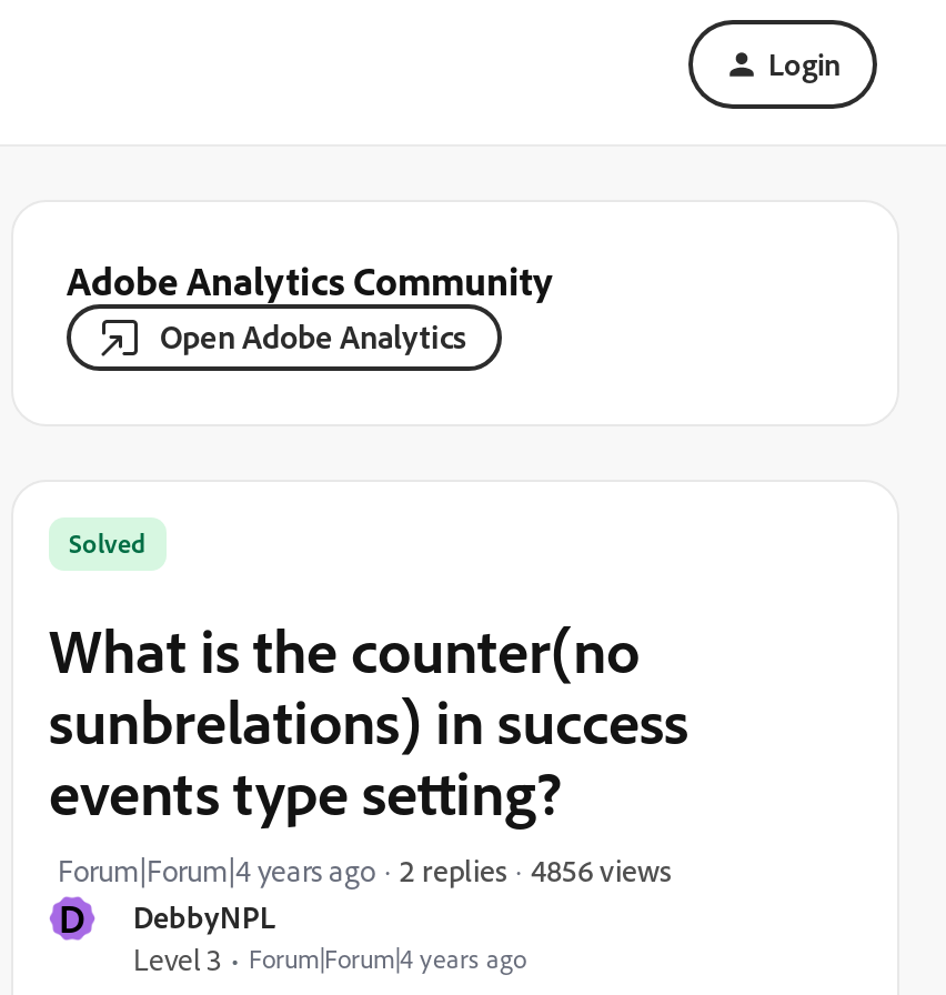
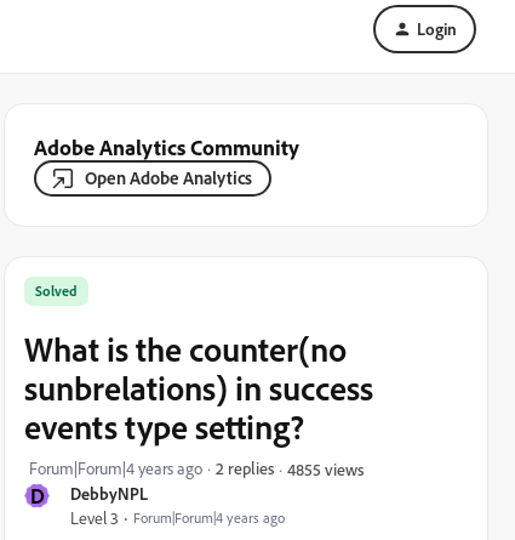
- 4856 views
+ 4855 views
